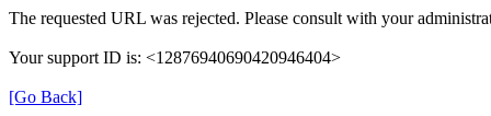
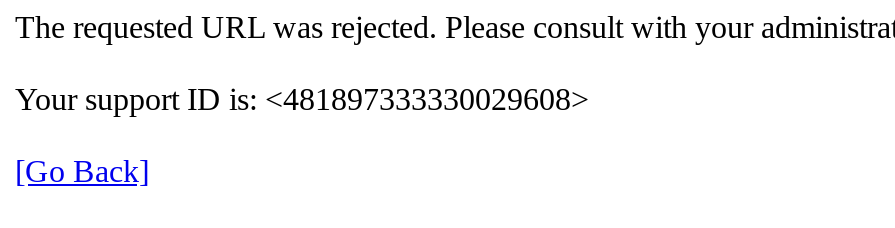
- Your support ID is: <12876940690420946404>
+ Your support ID is: <481897333330029608>
